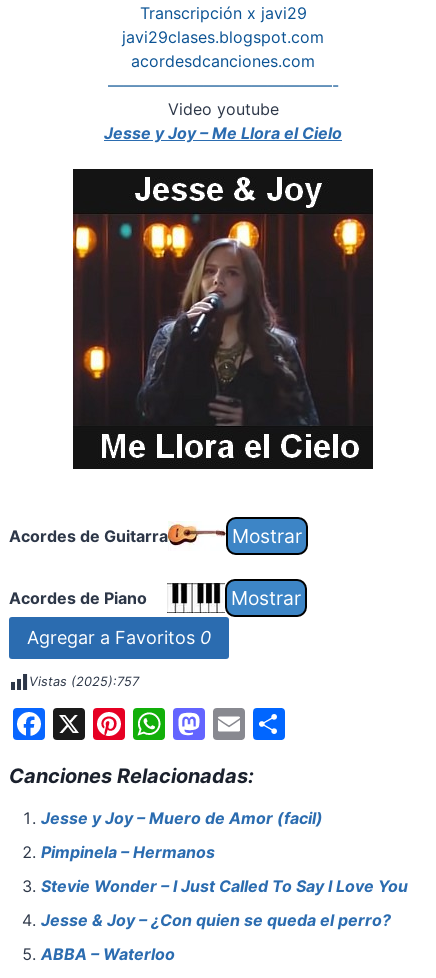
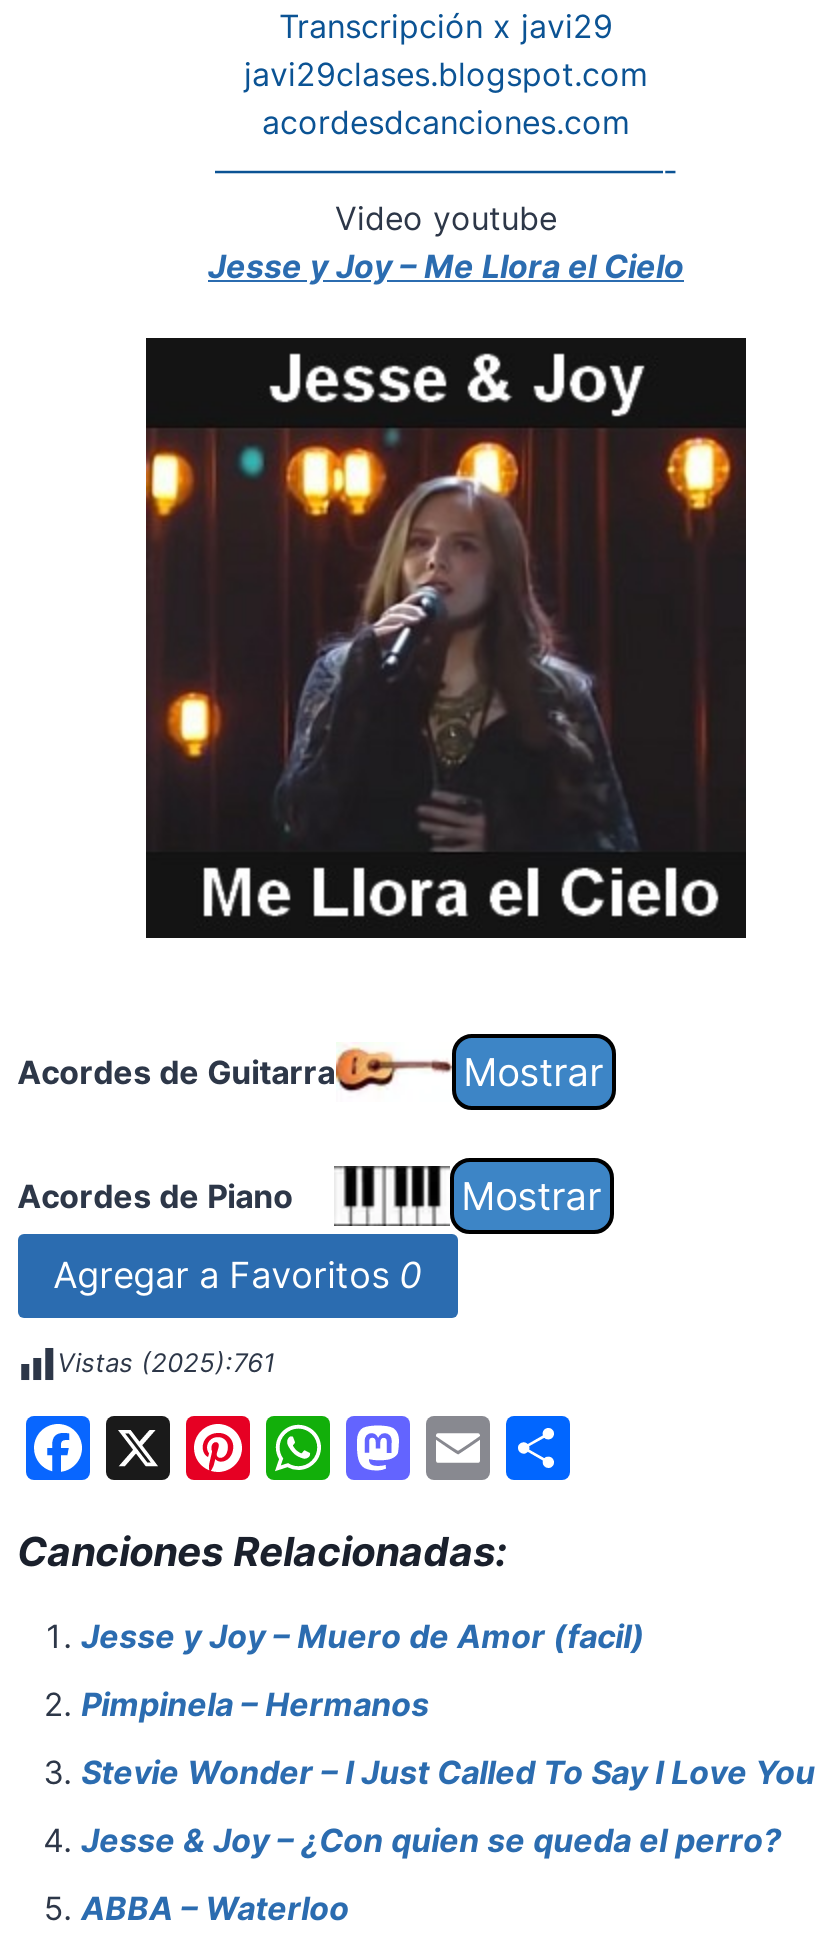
- Vistas (2025):757
+ Vistas (2025):761
